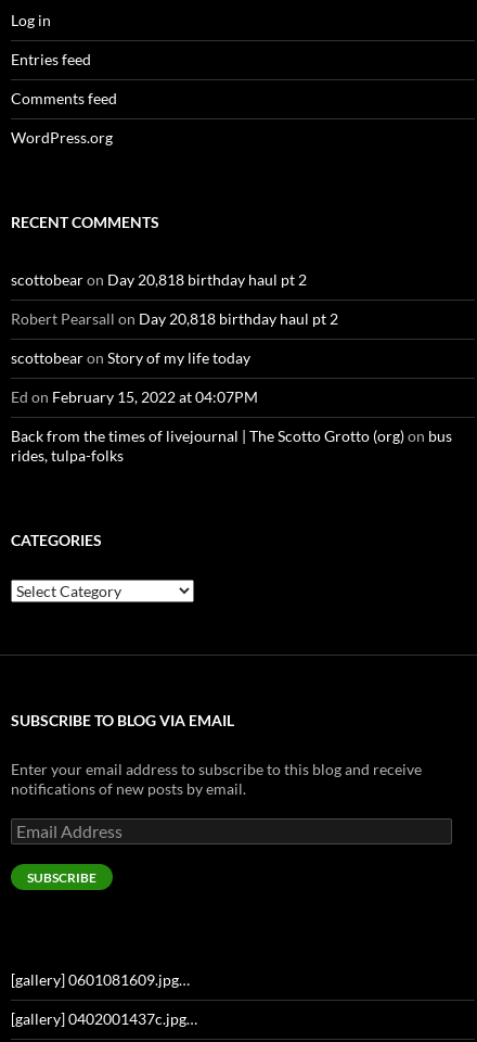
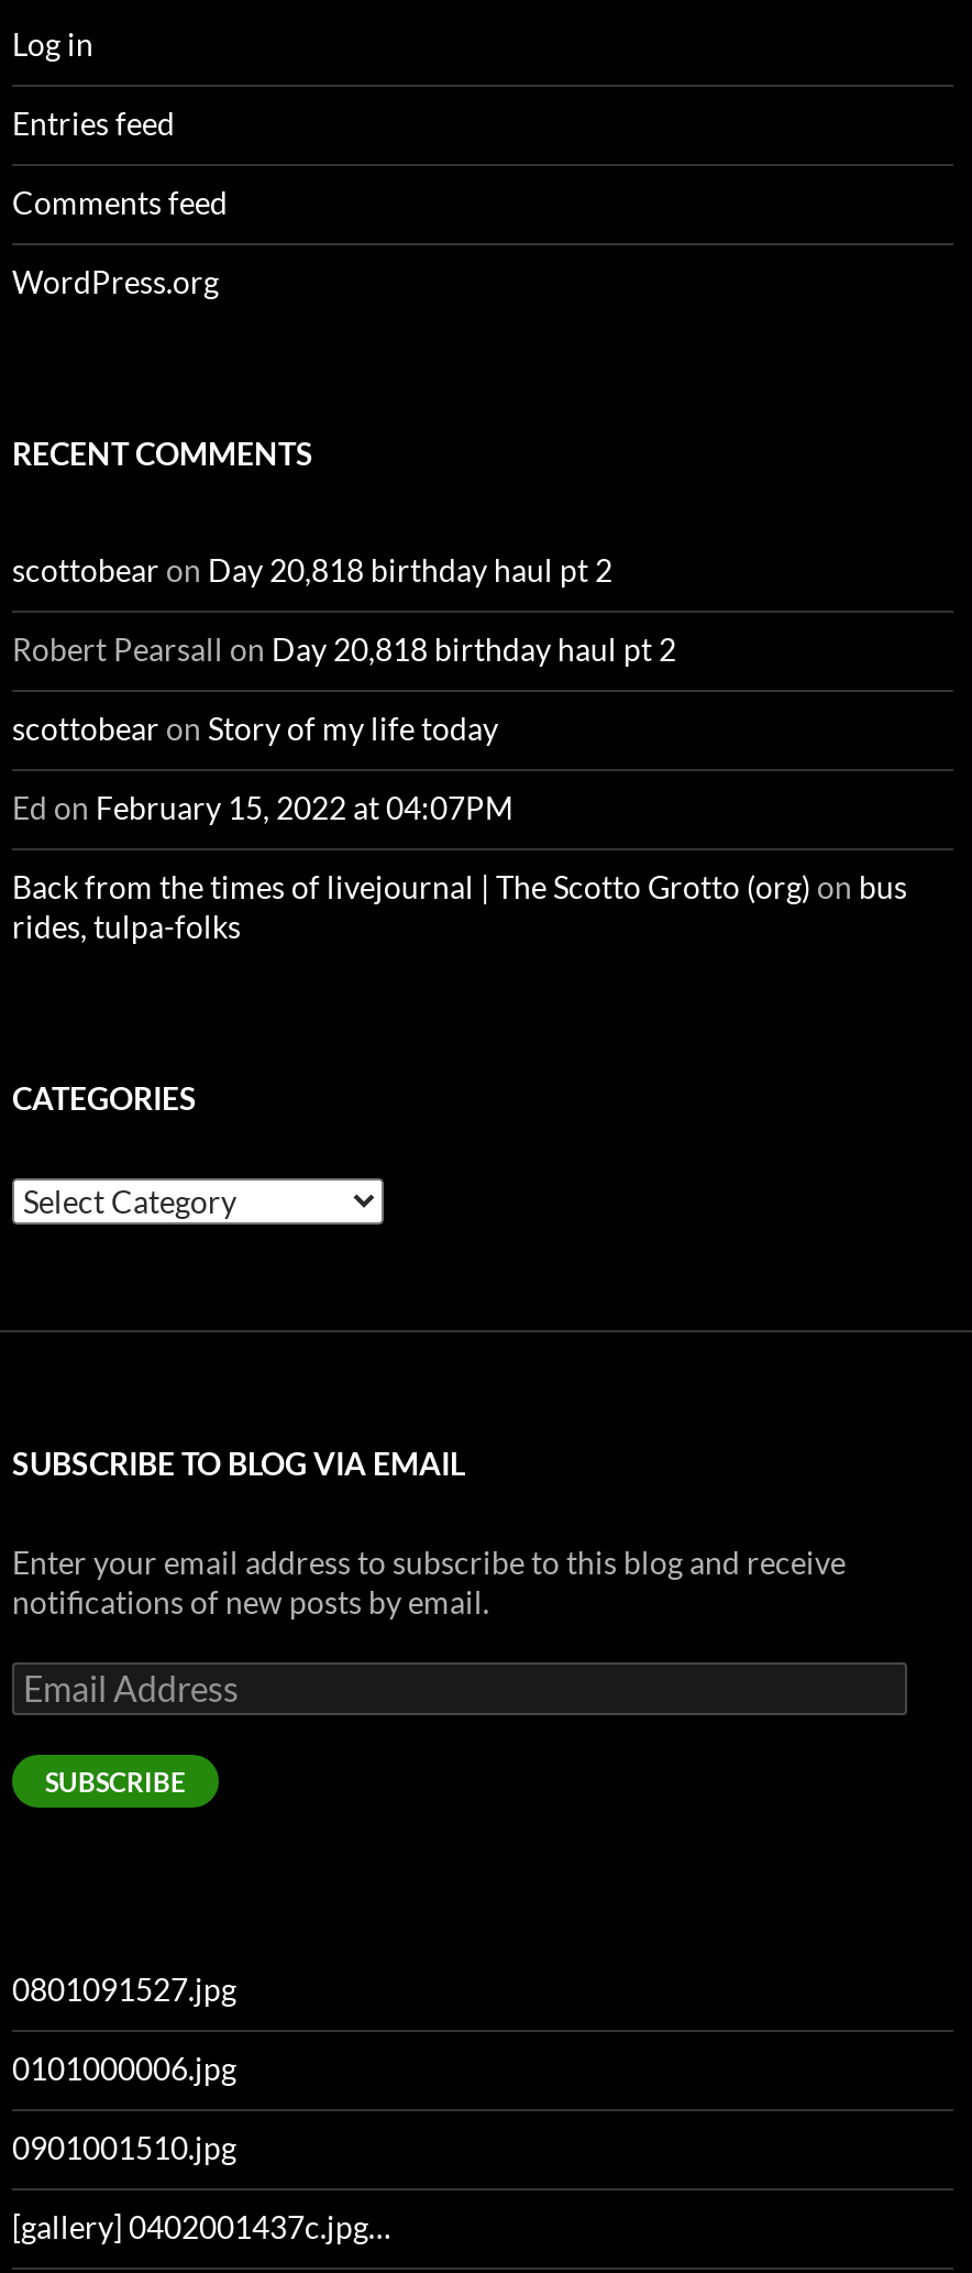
- [gallery] 0601081609.jpg…
+ 0801091527.jpg
+ 0101000006.jpg
+ 0901001510.jpg
